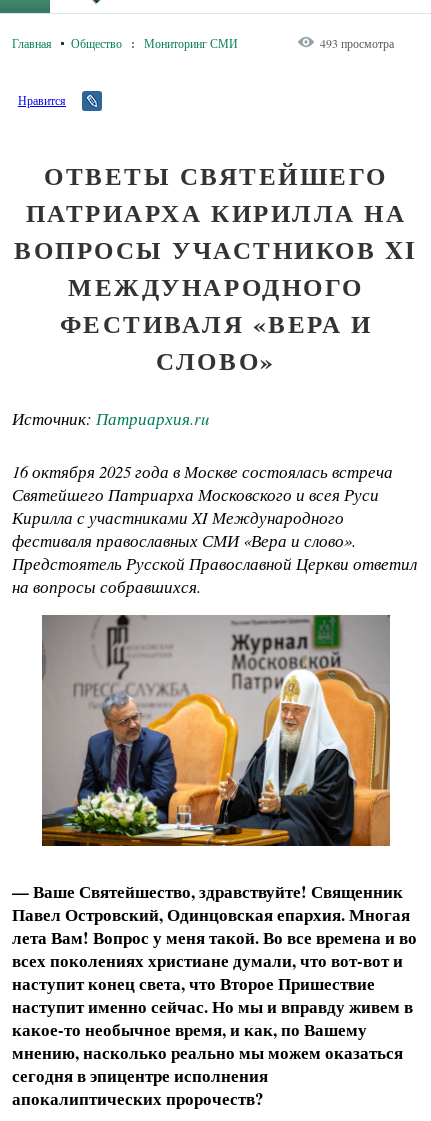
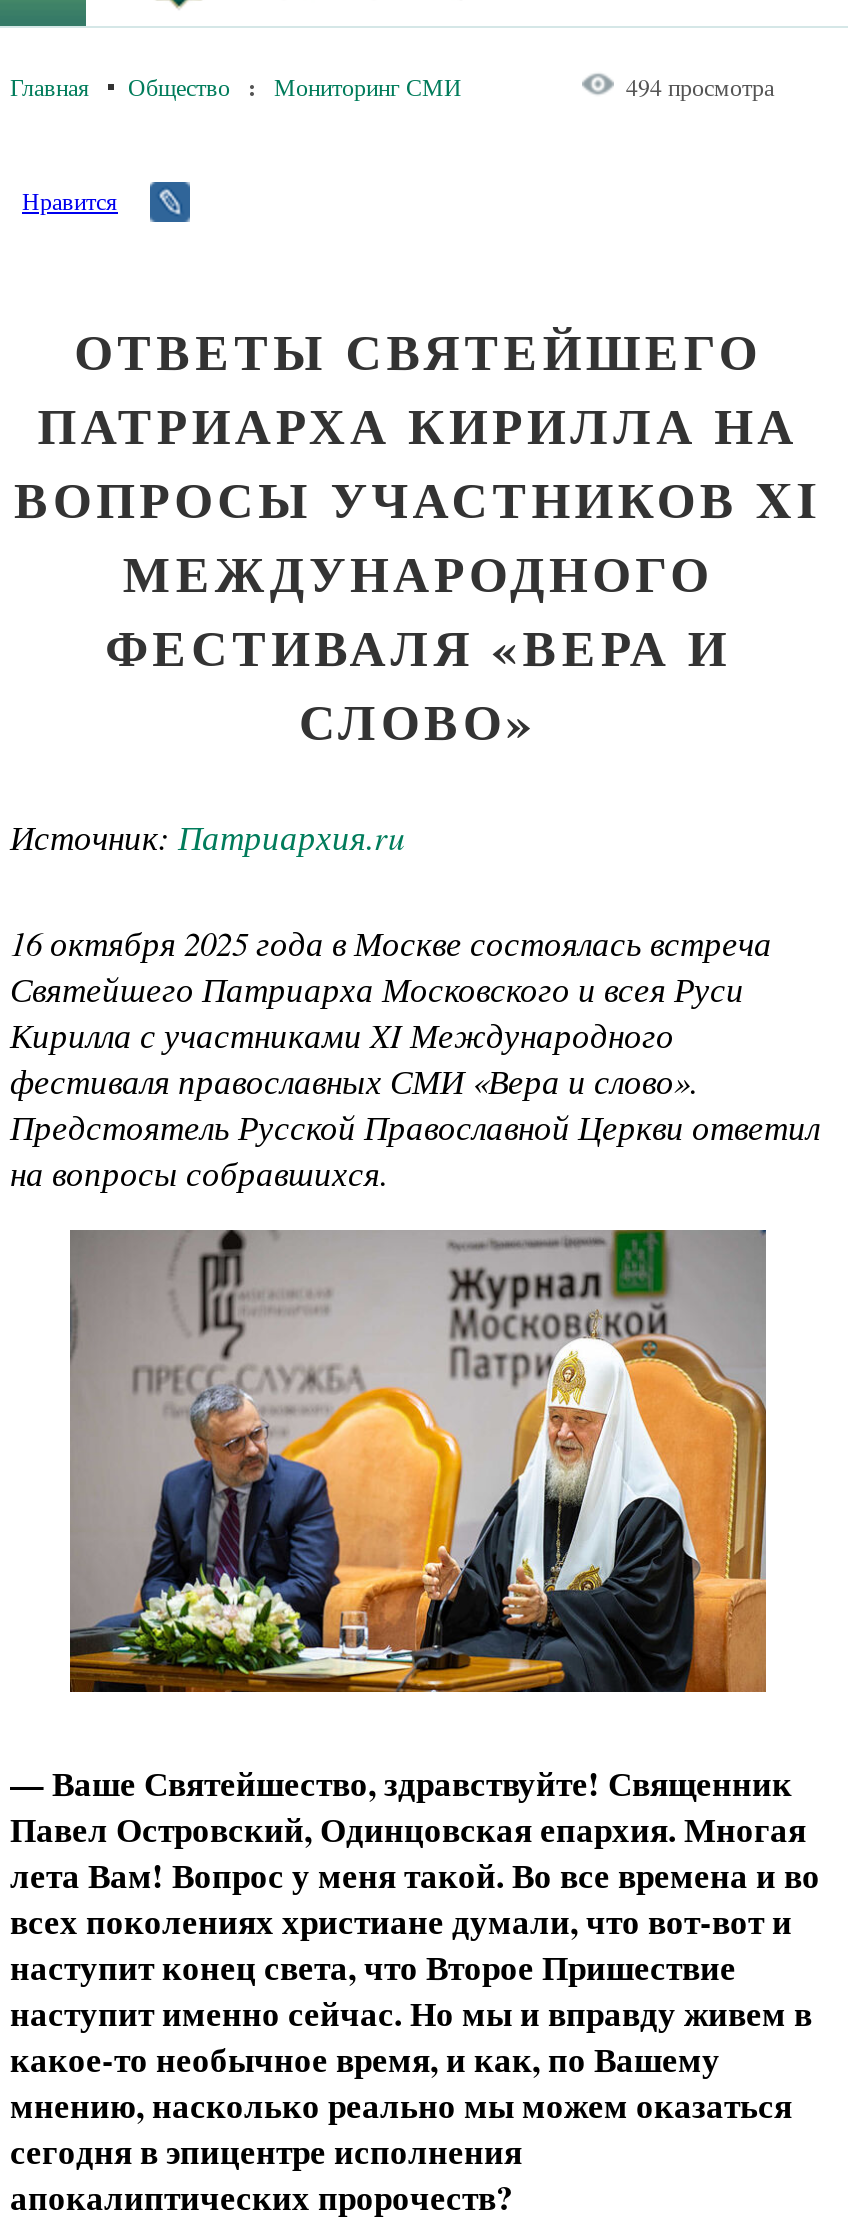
- 493 просмотра
+ 494 просмотра
